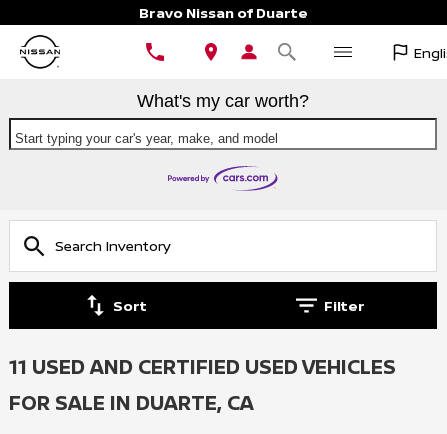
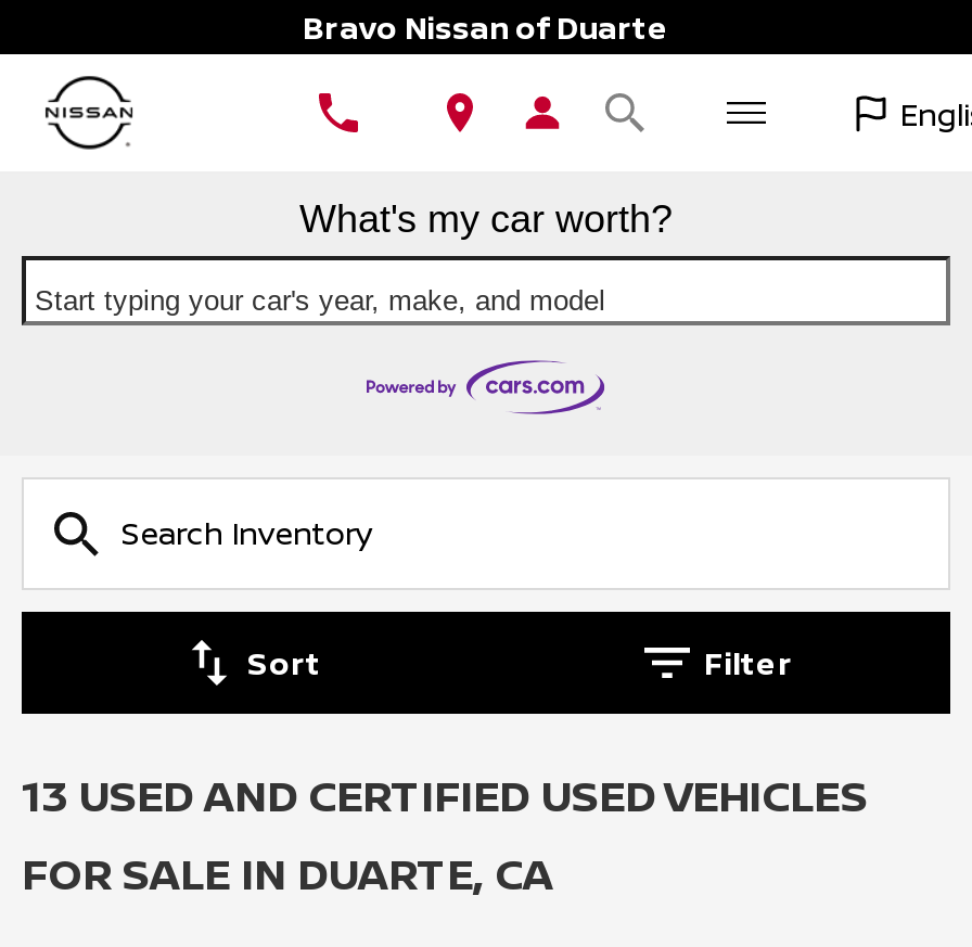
- 11 USED AND CERTIFIED USED VEHICLES
+ 13 USED AND CERTIFIED USED VEHICLES
